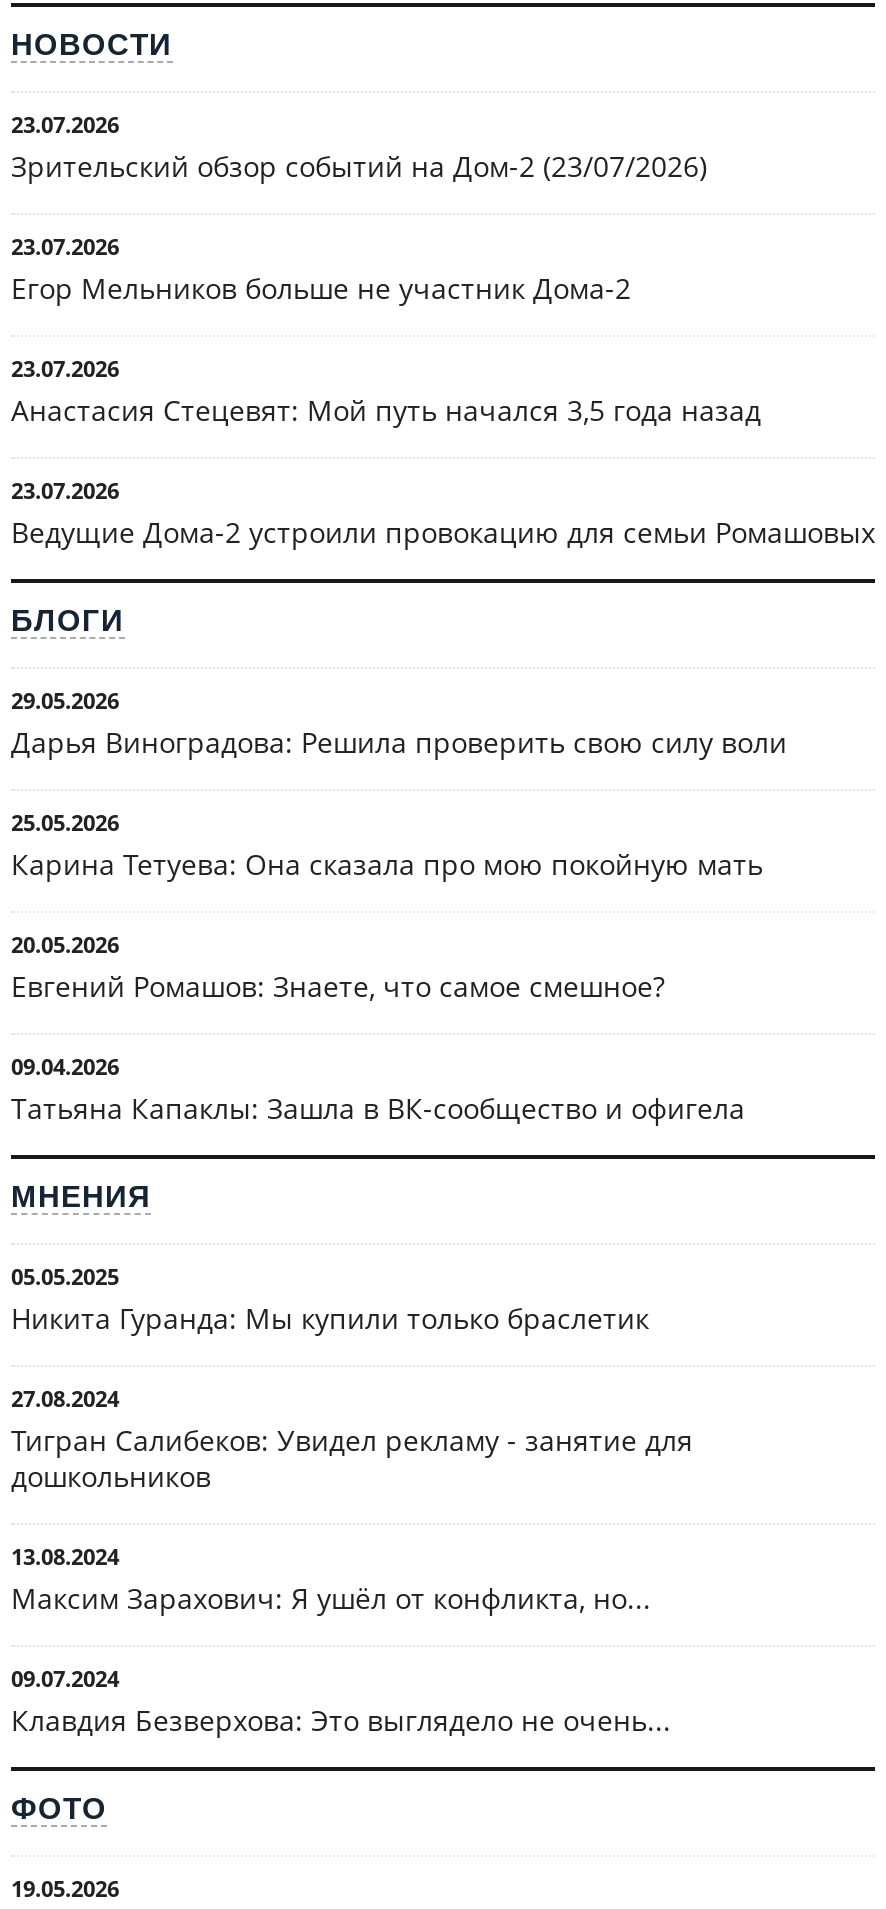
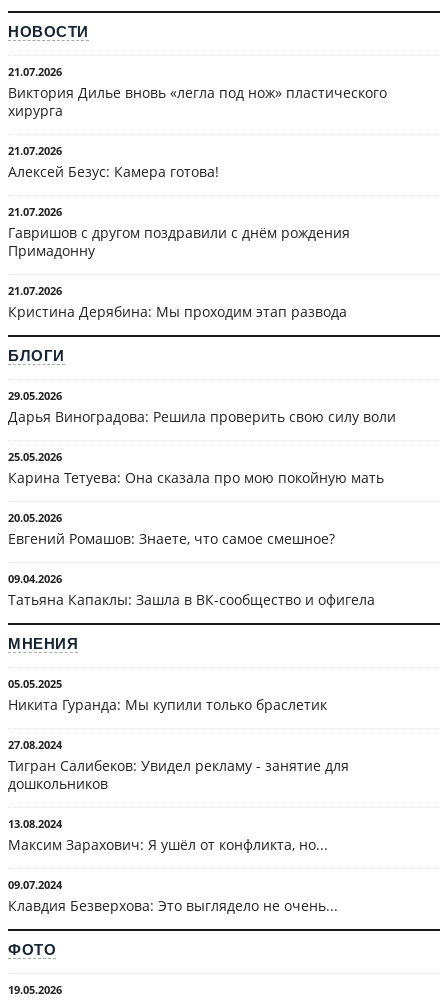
- 23.07.2026
- Зрительский обзор событий на Дом-2 (23/07/2026)
+ 21.07.2026
+ Виктория Дилье вновь «легла под нож» пластического
+ хирурга

- 23.07.2026
- Егор Мельников больше не участник Дома-2
+ 21.07.2026
+ Алексей Безус: Камера готова!

- 23.07.2026
- Анастасия Стецевят: Мой путь начался 3,5 года назад
+ 21.07.2026
+ Гавришов с другом поздравили с днём рождения
+ Примадонну

- 23.07.2026
- Ведущие Дома-2 устроили провокацию для семьи Ромашовых
+ 21.07.2026
+ Кристина Дерябина: Мы проходим этап развода
